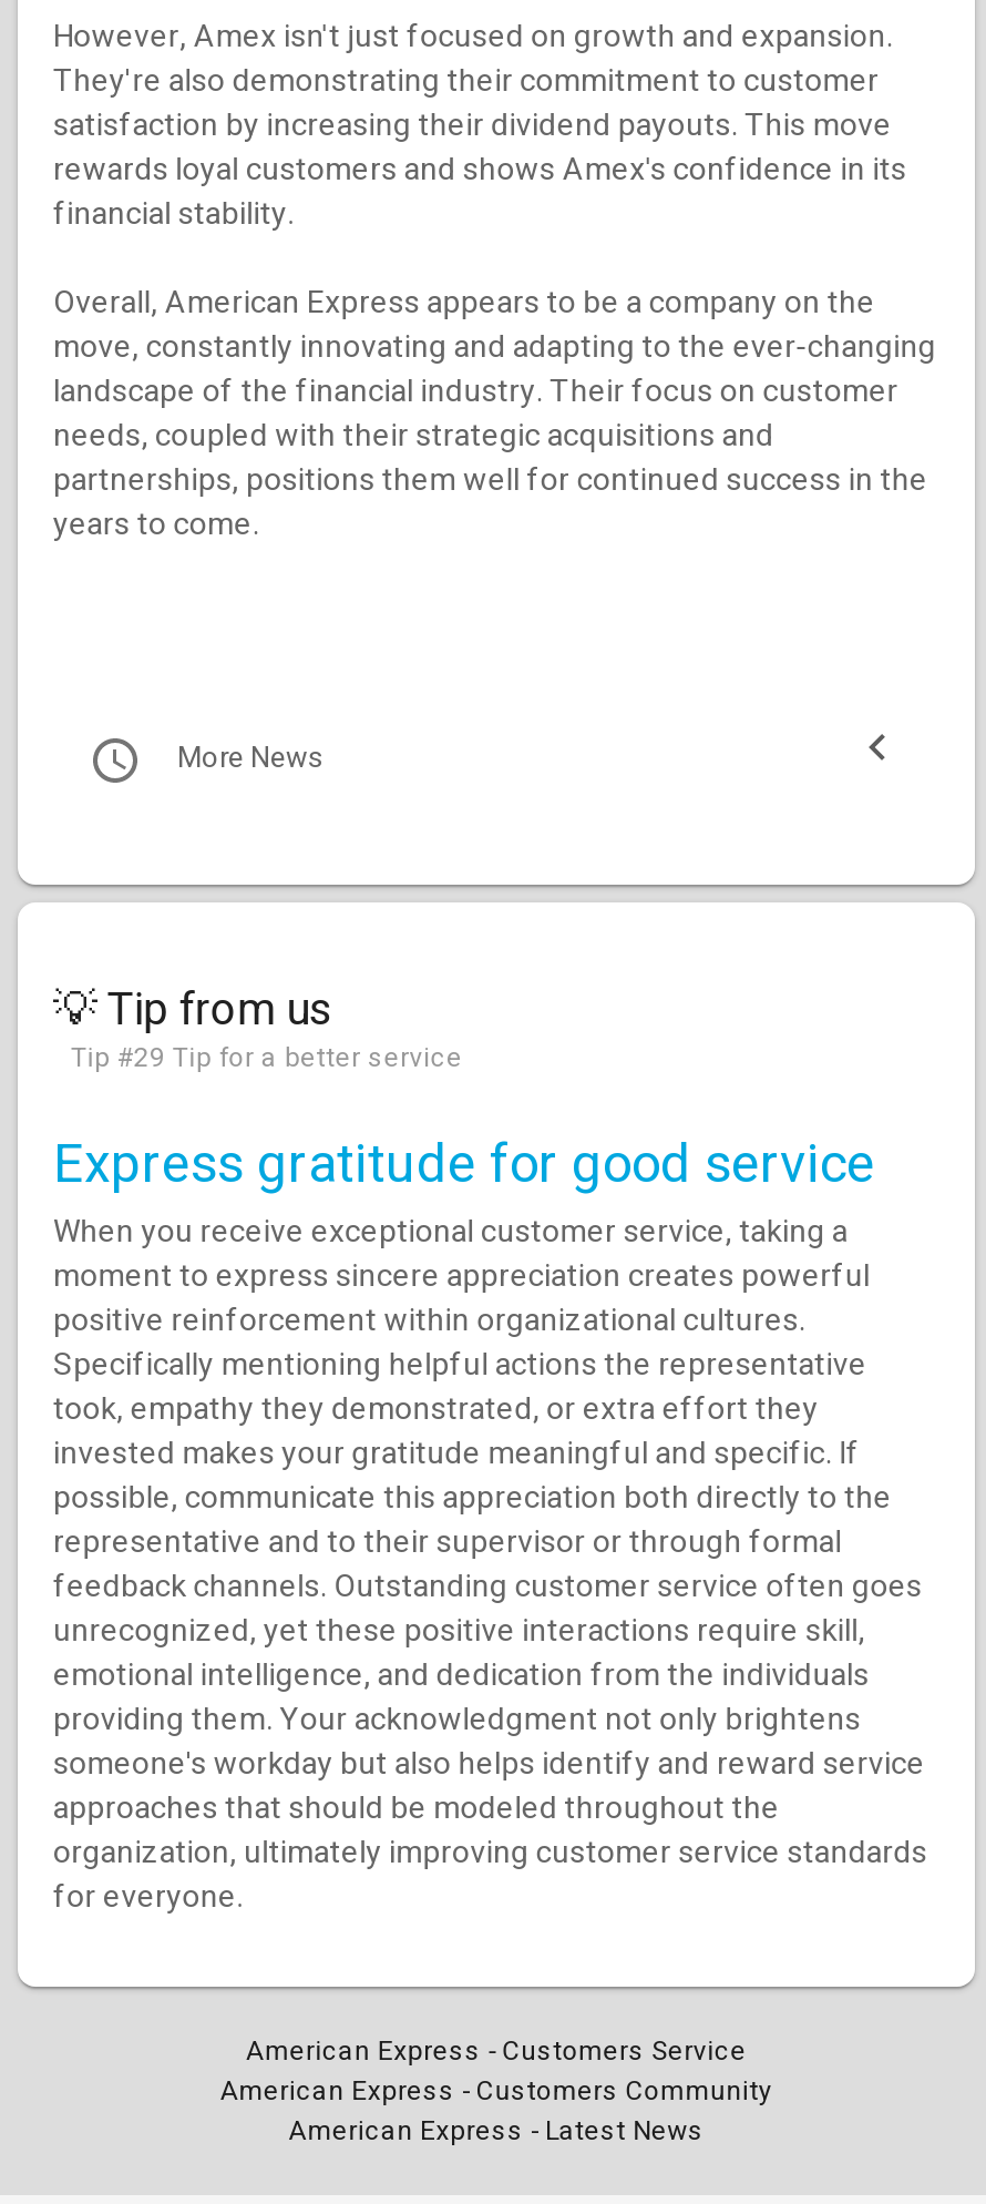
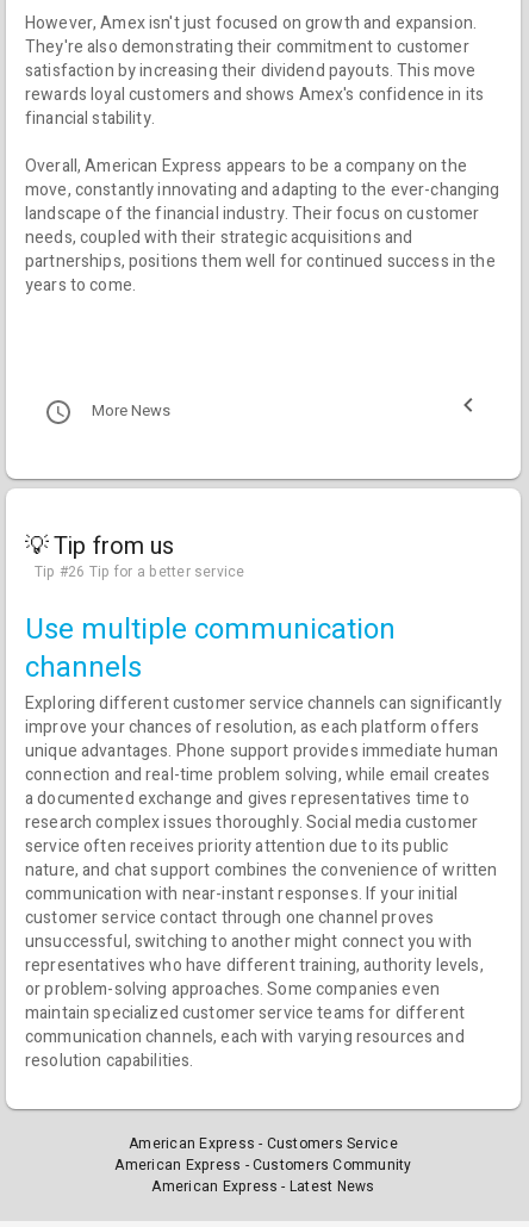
- Tip #29 Tip for a better service
+ Tip #26 Tip for a better service

- Express gratitude for good service
- When you receive exceptional customer service, taking a
- moment to express sincere appreciation creates powerful
- positive reinforcement within organizational cultures.
- Specifically mentioning helpful actions the representative
- took, empathy they demonstrated, or extra effort they
- invested makes your gratitude meaningful and specific. If
- possible, communicate this appreciation both directly to the
- representative and to their supervisor or through formal
- feedback channels. Outstanding customer service often goes
- unrecognized, yet these positive interactions require skill,
- emotional intelligence, and dedication from the individuals
- providing them. Your acknowledgment not only brightens
- someone's workday but also helps identify and reward service
- approaches that should be modeled throughout the
- organization, ultimately improving customer service standards
- for everyone.
+ Use multiple communication
+ channels
+ Exploring different customer service channels can significantly
+ improve your chances of resolution, as each platform offers
+ unique advantages. Phone support provides immediate human
+ connection and real-time problem solving, while email creates
+ a documented exchange and gives representatives time to
+ research complex issues thoroughly. Social media customer
+ service often receives priority attention due to its public
+ nature, and chat support combines the convenience of written
+ communication with near-instant responses. If your initial
+ customer service contact through one channel proves
+ unsuccessful, switching to another might connect you with
+ representatives who have different training, authority levels,
+ or problem-solving approaches. Some companies even
+ maintain specialized customer service teams for different
+ communication channels, each with varying resources and
+ resolution capabilities.
